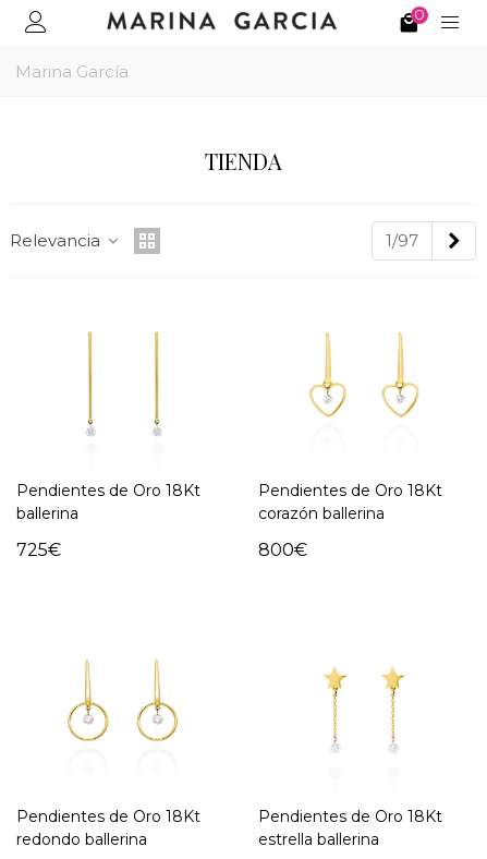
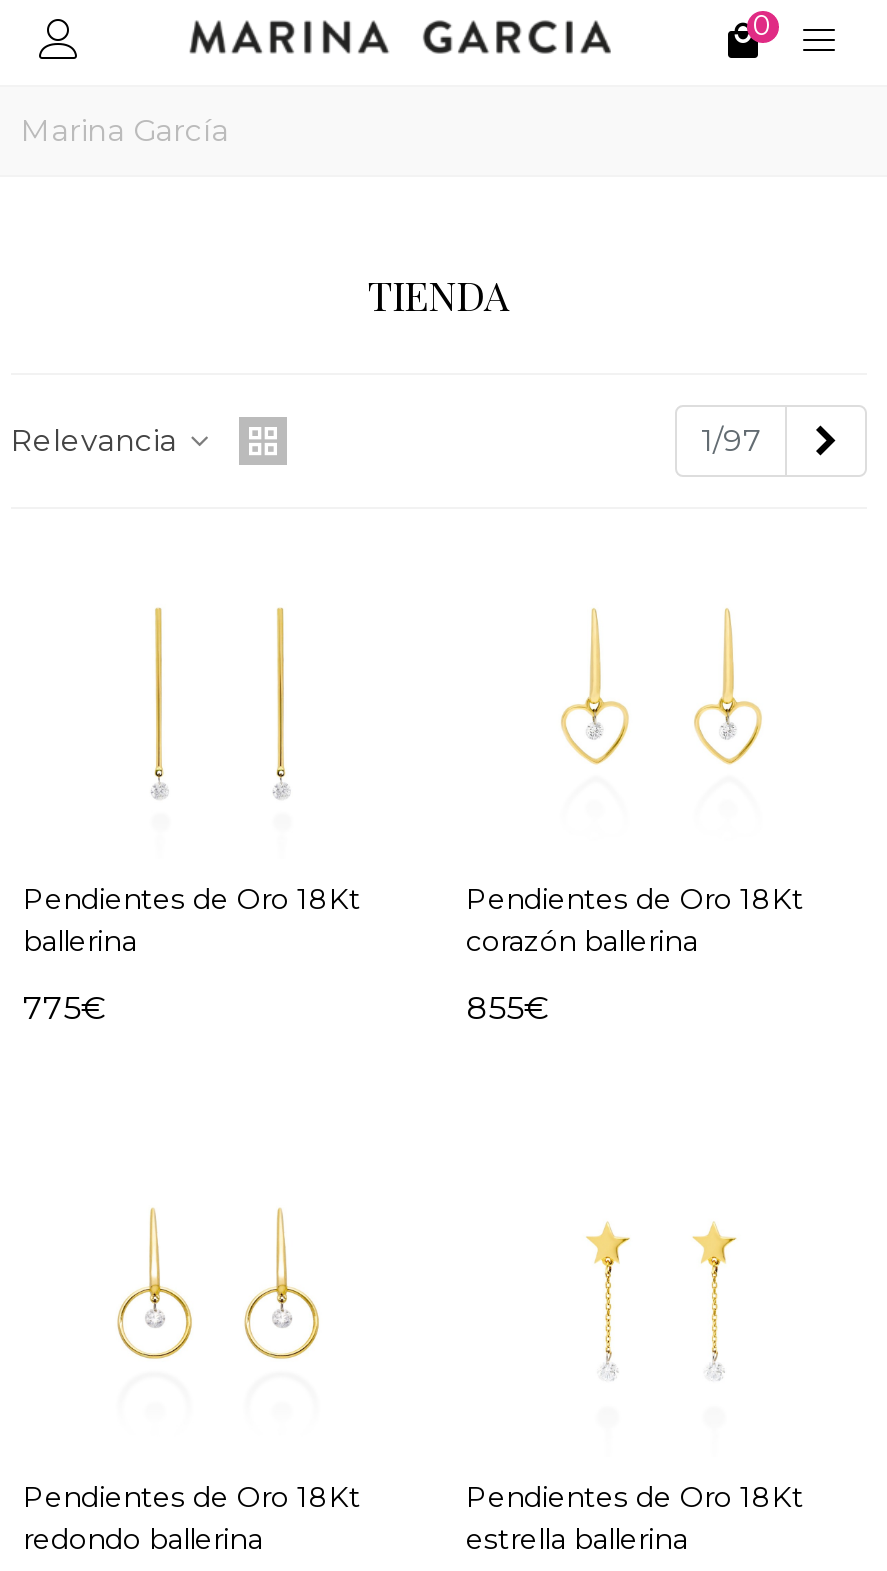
- 725€
+ 775€

- 800€
+ 855€
